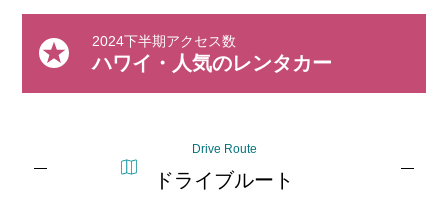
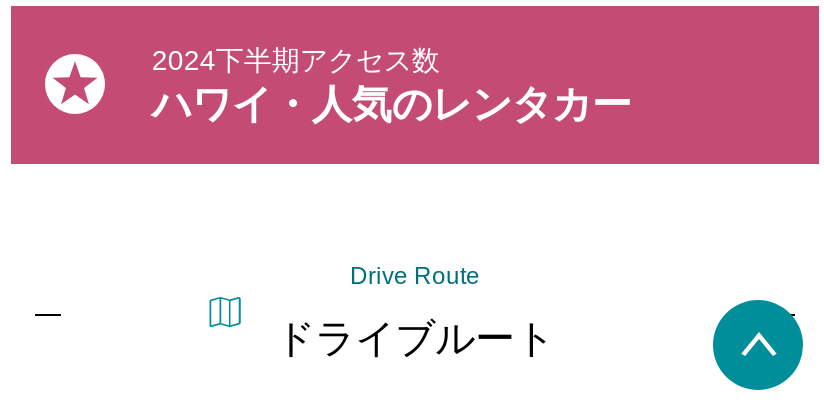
+ [image]
